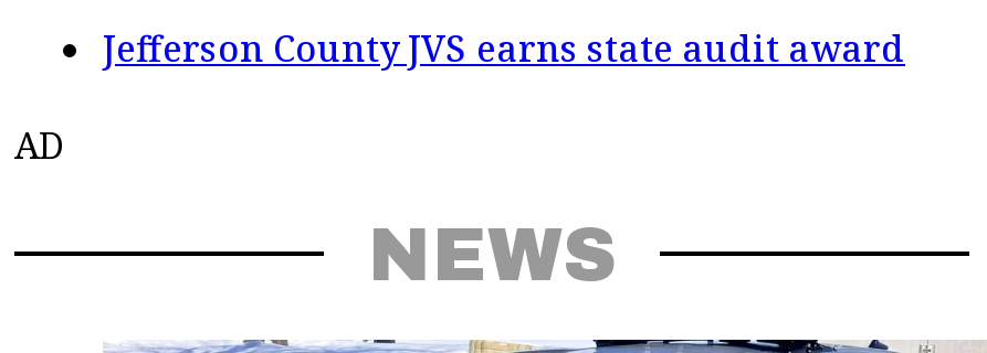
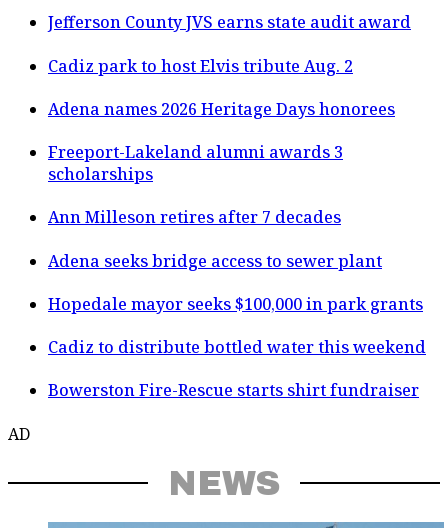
+ Cadiz park to host Elvis tribute Aug. 2
+ Adena names 2026 Heritage Days honorees
+ Freeport-Lakeland alumni awards 3
+ scholarships
+ Ann Milleson retires after 7 decades
+ Adena seeks bridge access to sewer plant
+ Hopedale mayor seeks $100,000 in park grants
+ Cadiz to distribute bottled water this weekend
+ Bowerston Fire-Rescue starts shirt fundraiser
